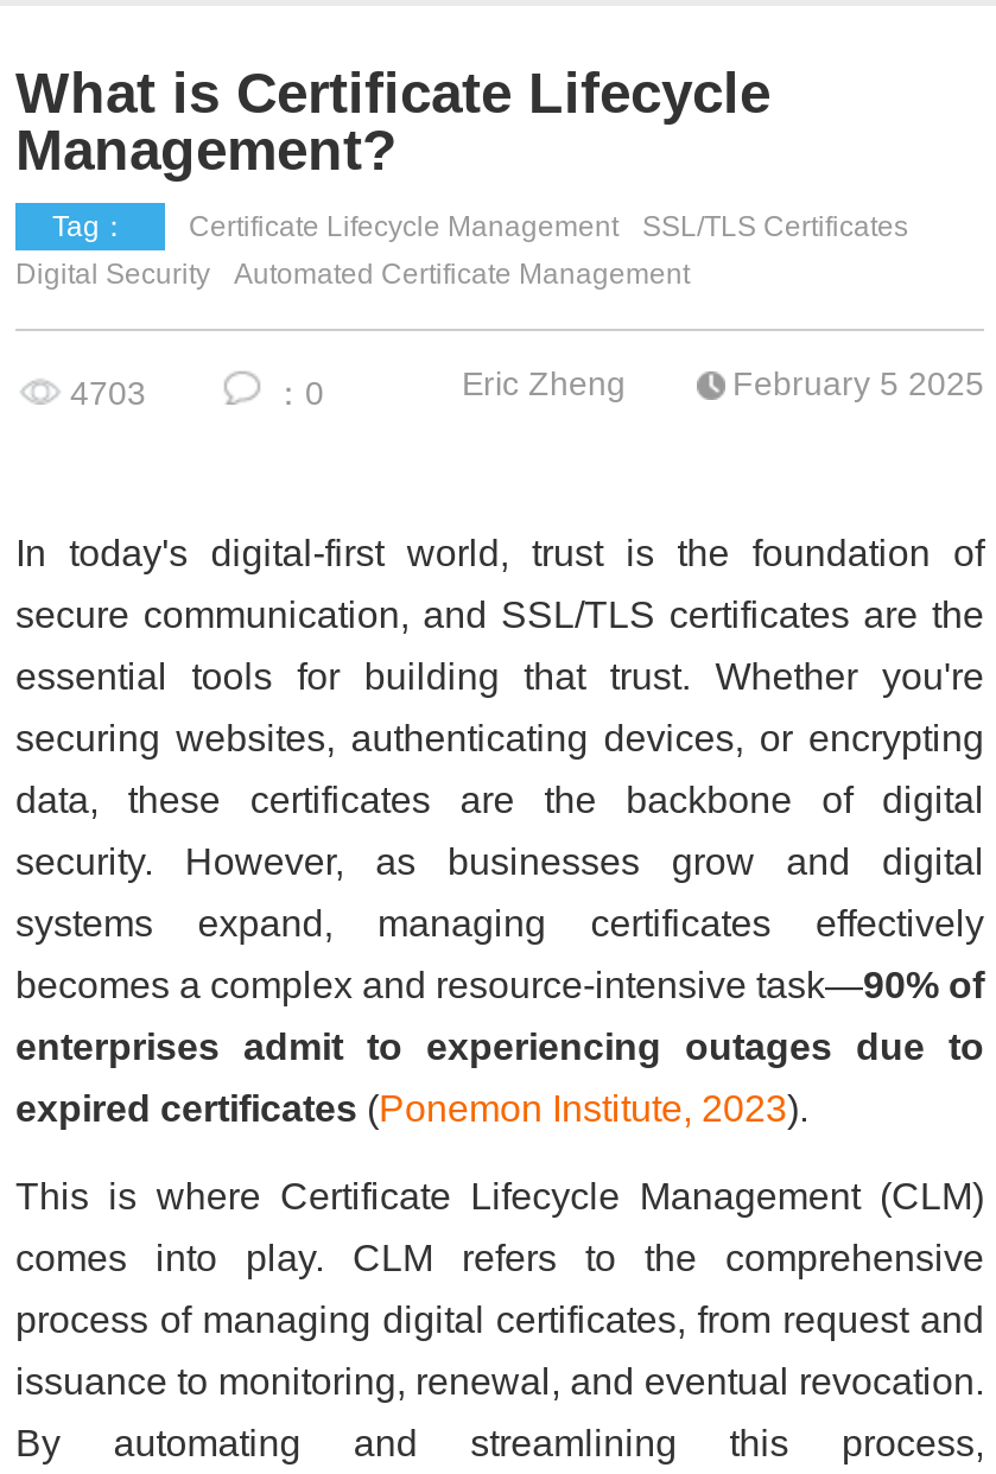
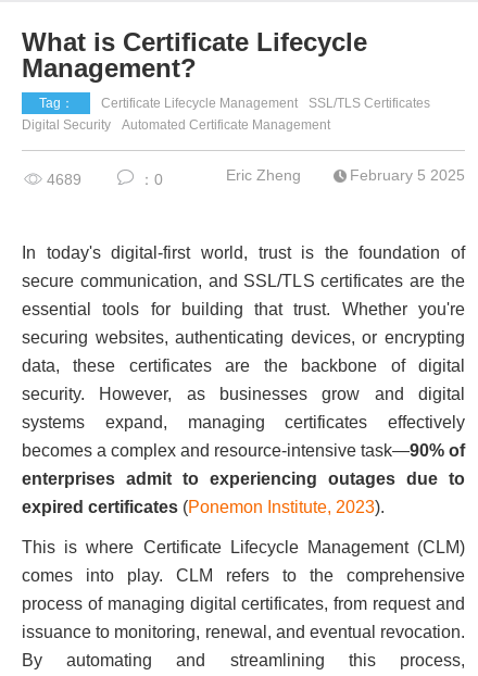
- 4703
+ 4689
